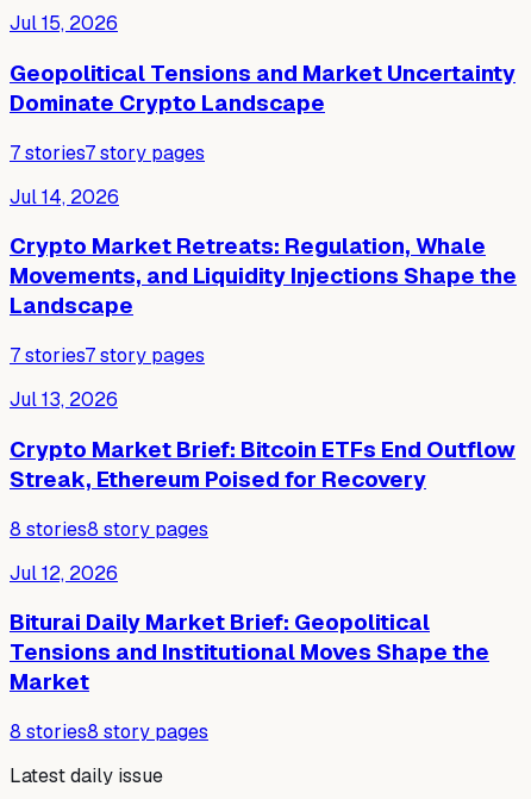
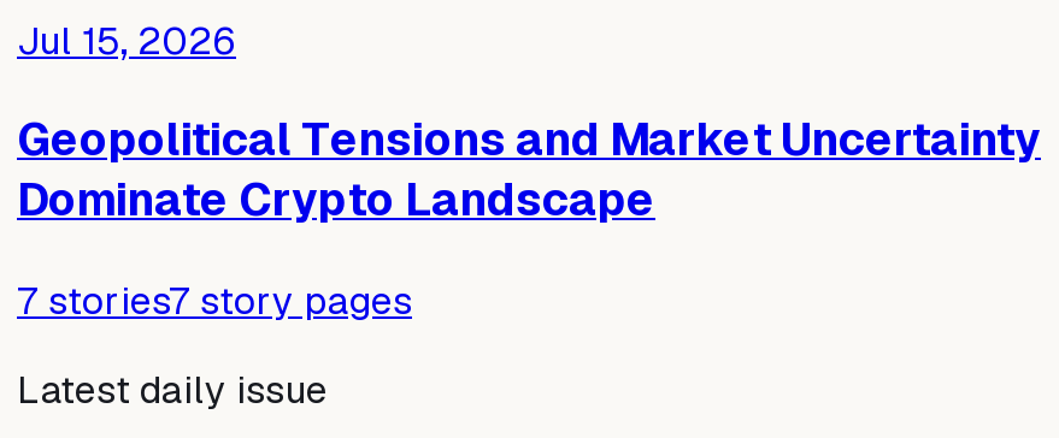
- Jul 14, 2026
- Crypto Market Retreats: Regulation, Whale
- Movements, and Liquidity Injections Shape the
- Landscape
- 7 stories7 story pages
- Jul 13, 2026
- Crypto Market Brief: Bitcoin ETFs End Outflow
- Streak, Ethereum Poised for Recovery
- 8 stories8 story pages
- Jul 12, 2026
- Biturai Daily Market Brief: Geopolitical
- Tensions and Institutional Moves Shape the
- Market
- 8 stories8 story pages
